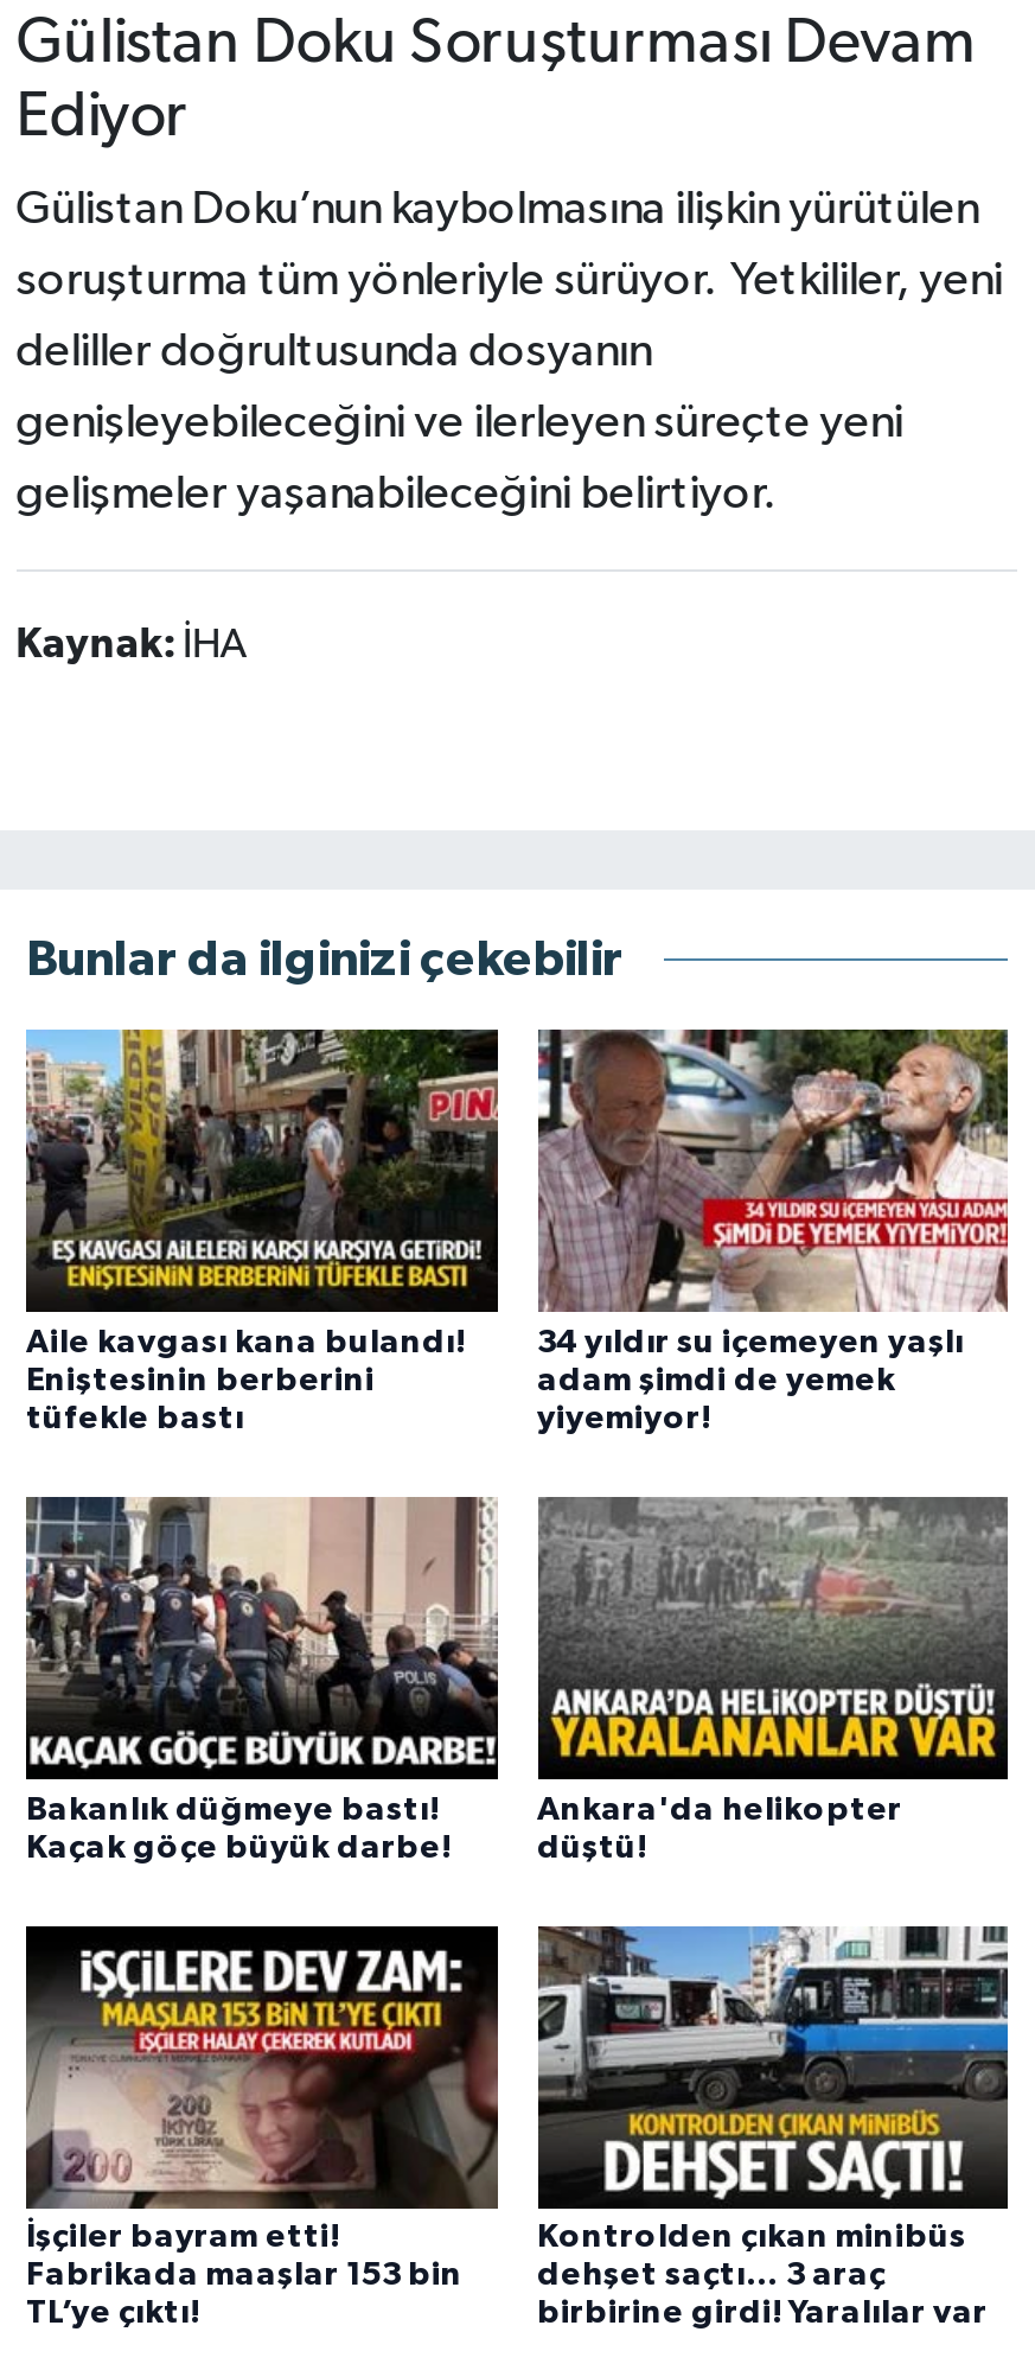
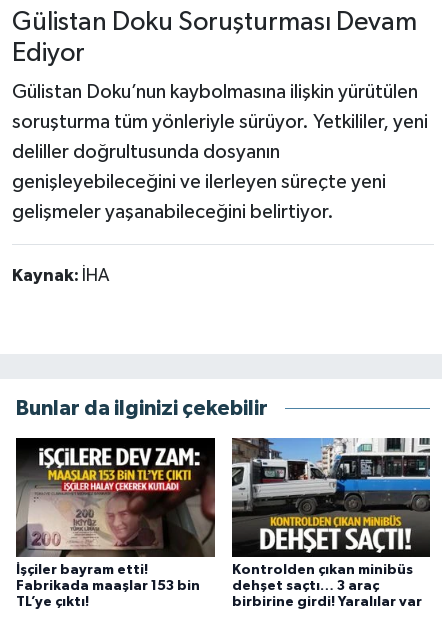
- [image]
- Aile kavgası kana bulandı!
- Eniştesinin berberini
- tüfekle bastı

- [image]
- 34 yıldır su içemeyen yaşlı
- adam şimdi de yemek
- yiyemiyor!

- [image]
- Bakanlık düğmeye bastı!
- Kaçak göçe büyük darbe!

- [image]
- Ankara'da helikopter
- düştü!
